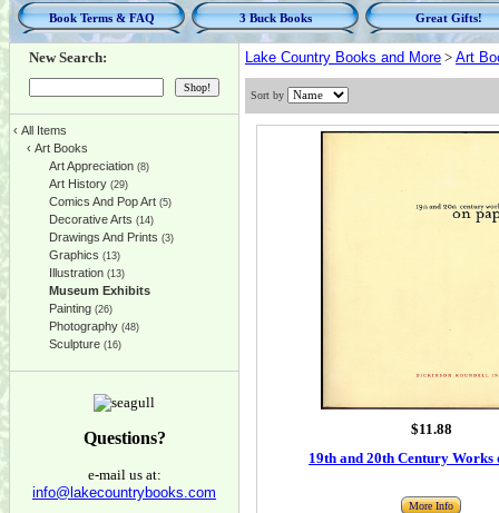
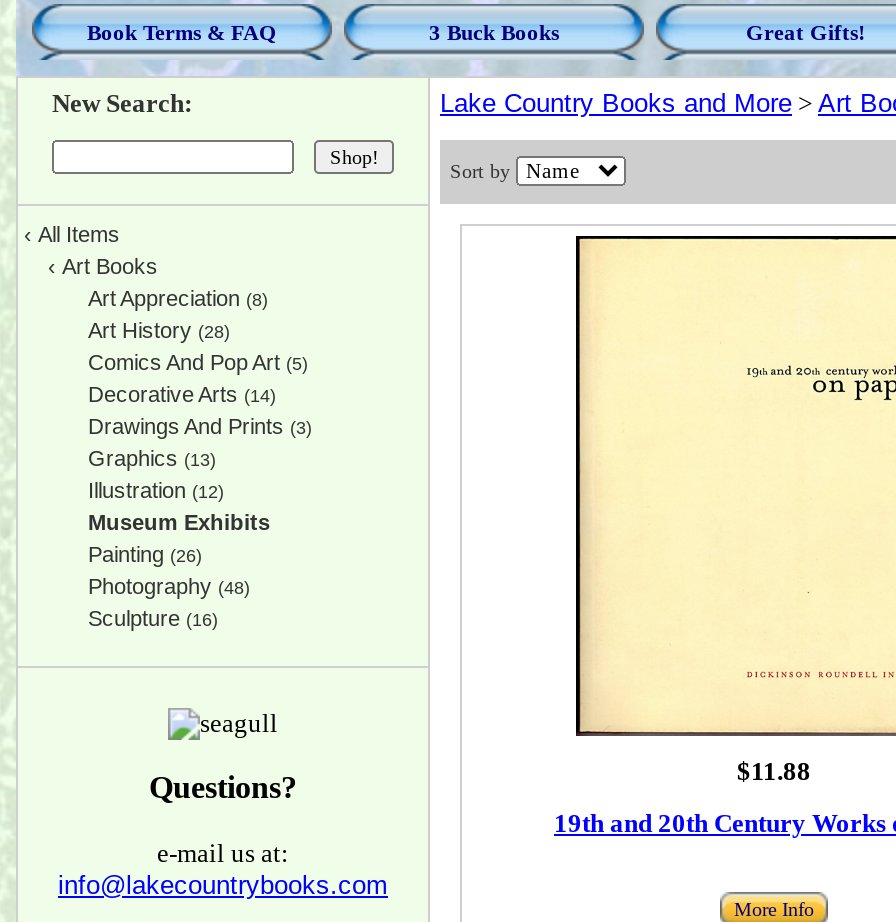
- Art History (29)
+ Art History (28)

- Illustration (13)
+ Illustration (12)
